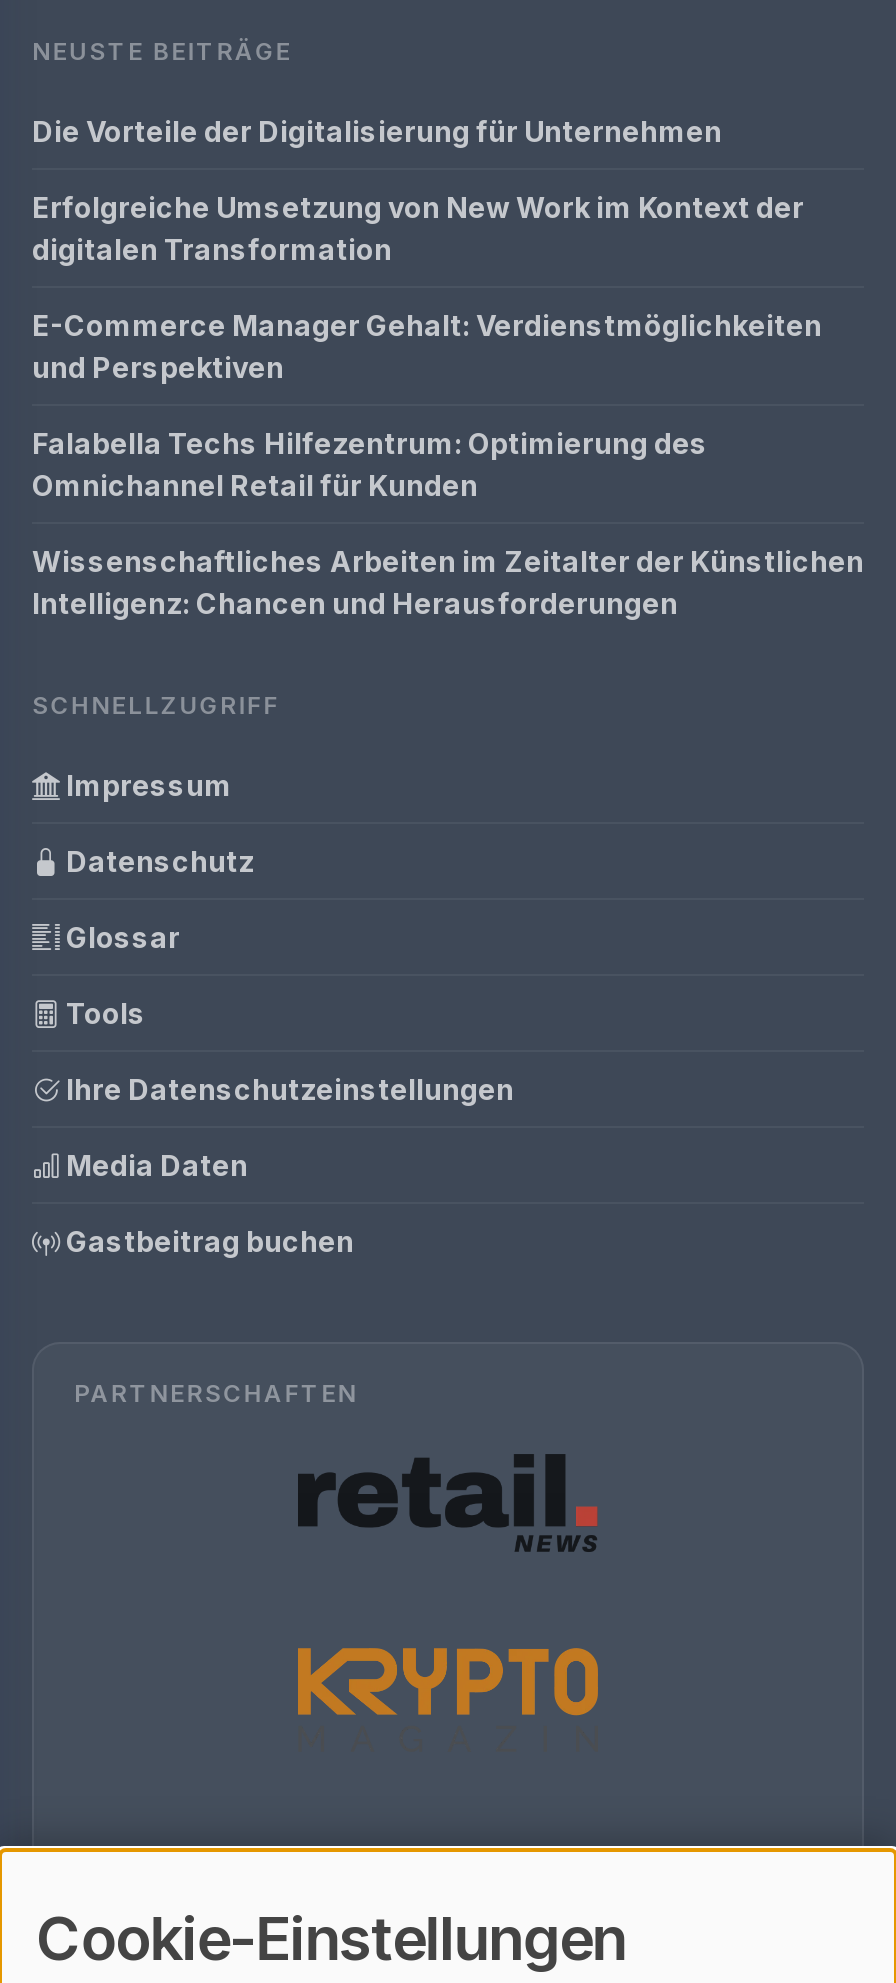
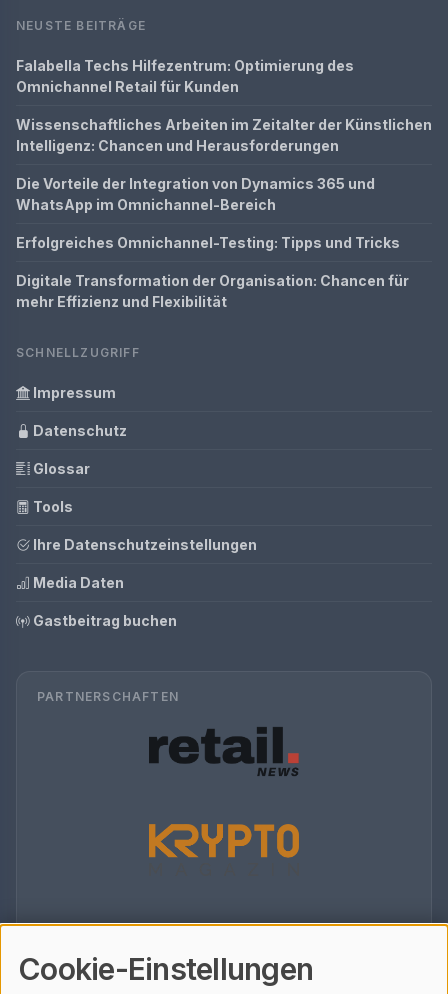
- Die Vorteile der Digitalisierung für Unternehmen
- Erfolgreiche Umsetzung von New Work im Kontext der
- digitalen Transformation
- E-Commerce Manager Gehalt: Verdienstmöglichkeiten
- und Perspektiven

moved up: Falabella Techs Hilfezentrum: Optimierung des | Omnichannel Retail für Kunden | Wissenschaftliches Arbeiten im Zeitalter der Künstlichen | Intelligenz: Chancen und Herausforderungen

+ Die Vorteile der Integration von Dynamics 365 und
+ WhatsApp im Omnichannel-Bereich
+ Erfolgreiches Omnichannel-Testing: Tipps und Tricks
+ Digitale Transformation der Organisation: Chancen für
+ mehr Effizienz und Flexibilität
